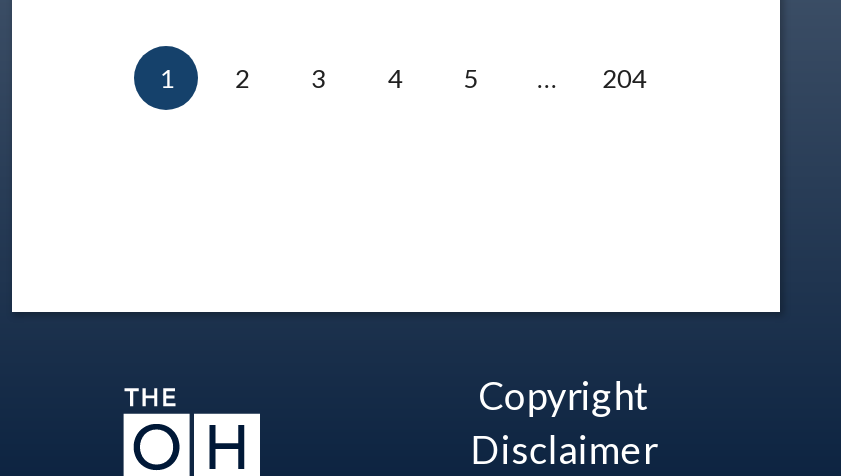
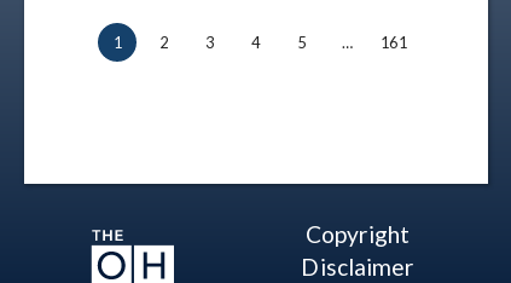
- 204
+ 161
